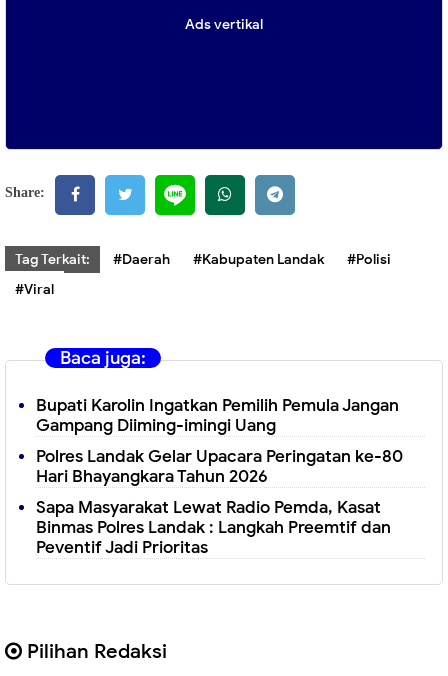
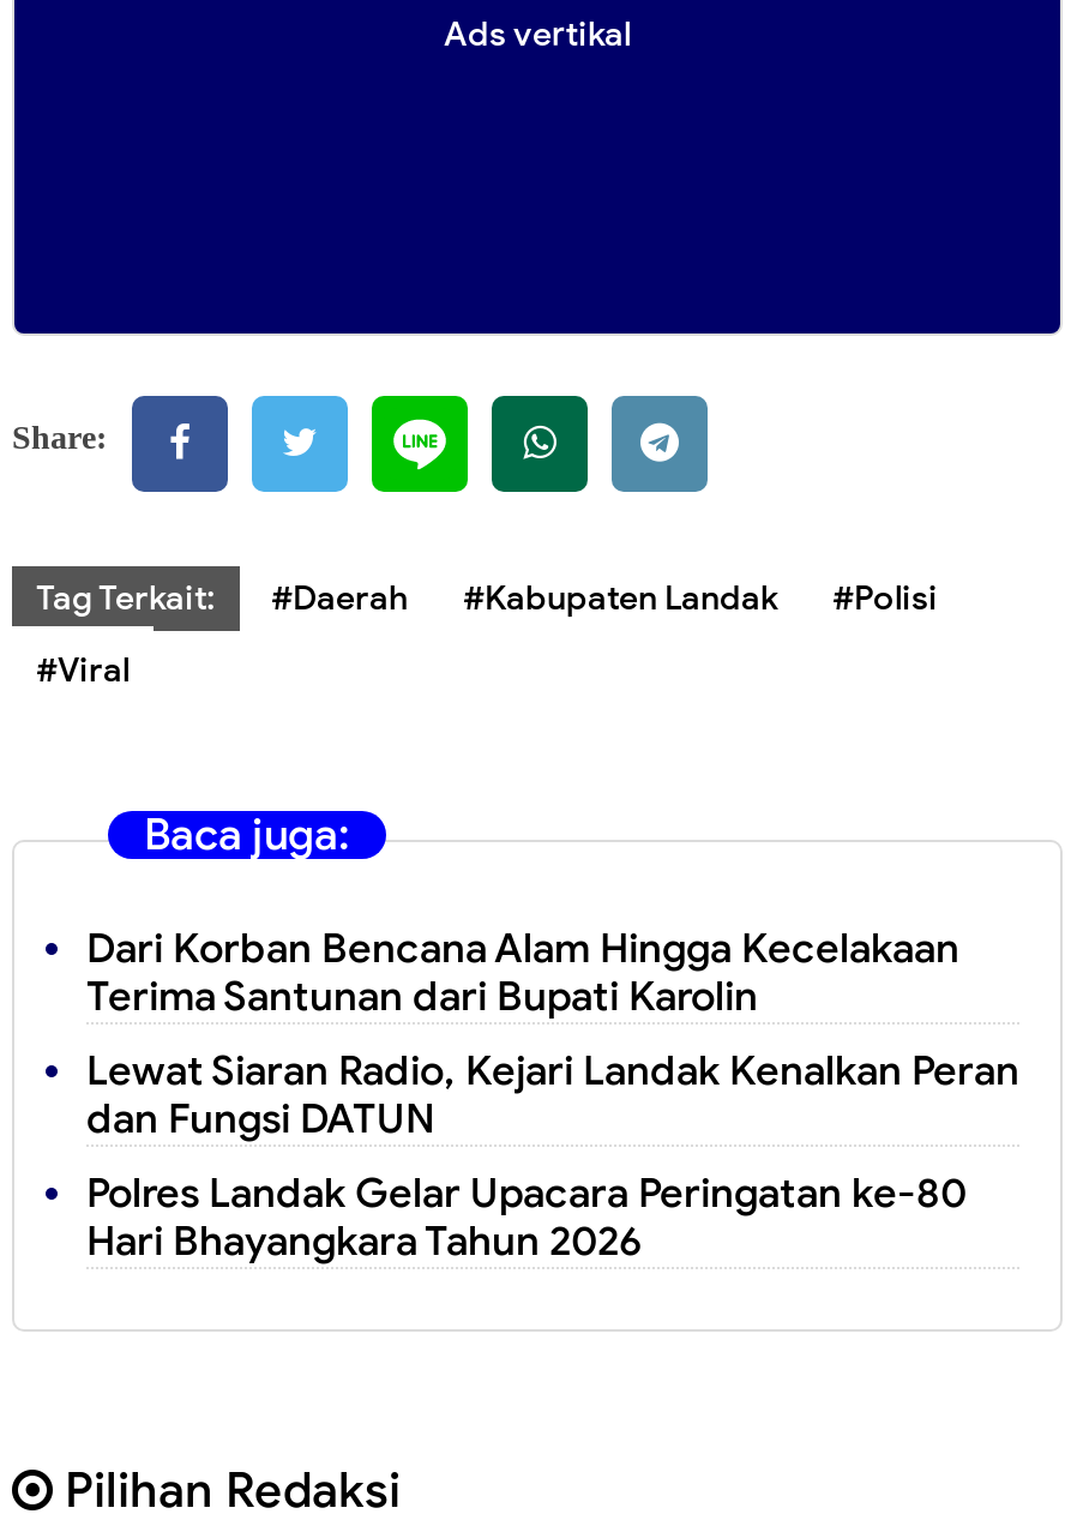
- Bupati Karolin Ingatkan Pemilih Pemula Jangan
- Gampang Diiming-imingi Uang
+ Dari Korban Bencana Alam Hingga Kecelakaan
+ Terima Santunan dari Bupati Karolin
+ Lewat Siaran Radio, Kejari Landak Kenalkan Peran
+ dan Fungsi DATUN

moved down: Polres Landak Gelar Upacara Peringatan ke-80 | Hari Bhayangkara Tahun 2026

- Sapa Masyarakat Lewat Radio Pemda, Kasat
- Binmas Polres Landak : Langkah Preemtif dan
- Peventif Jadi Prioritas
